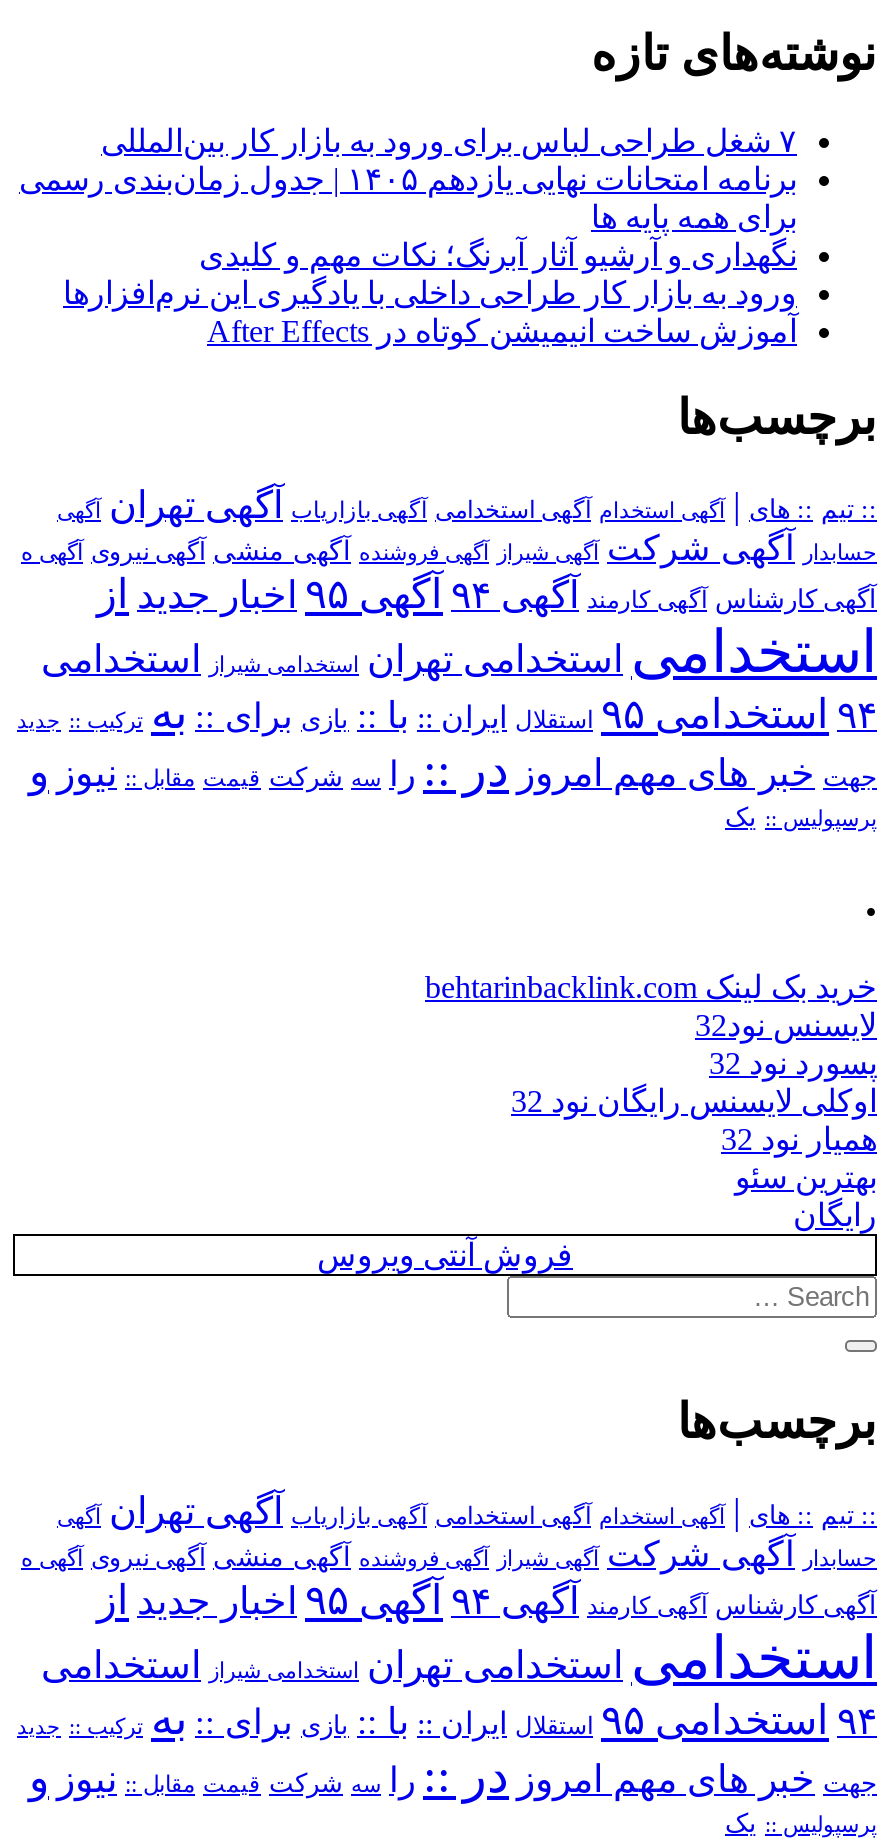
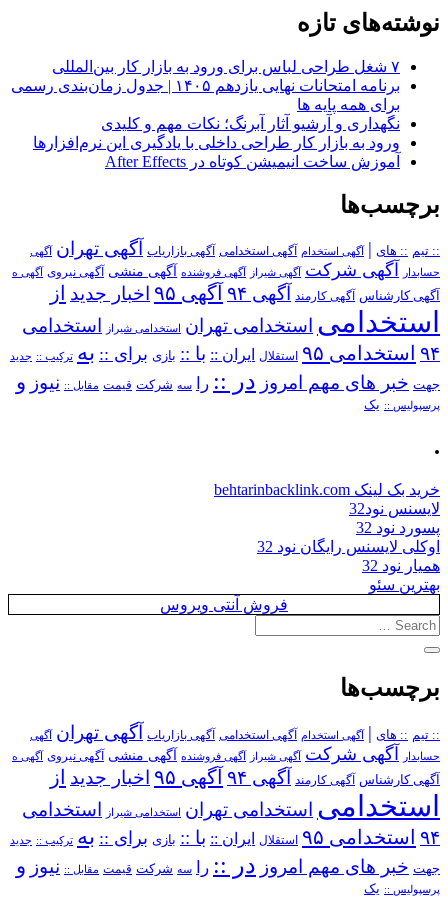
- رایگان
